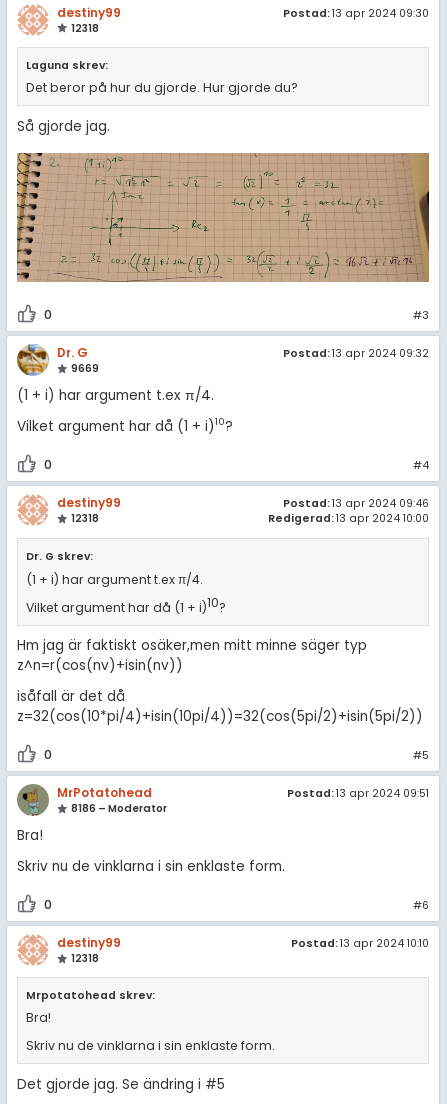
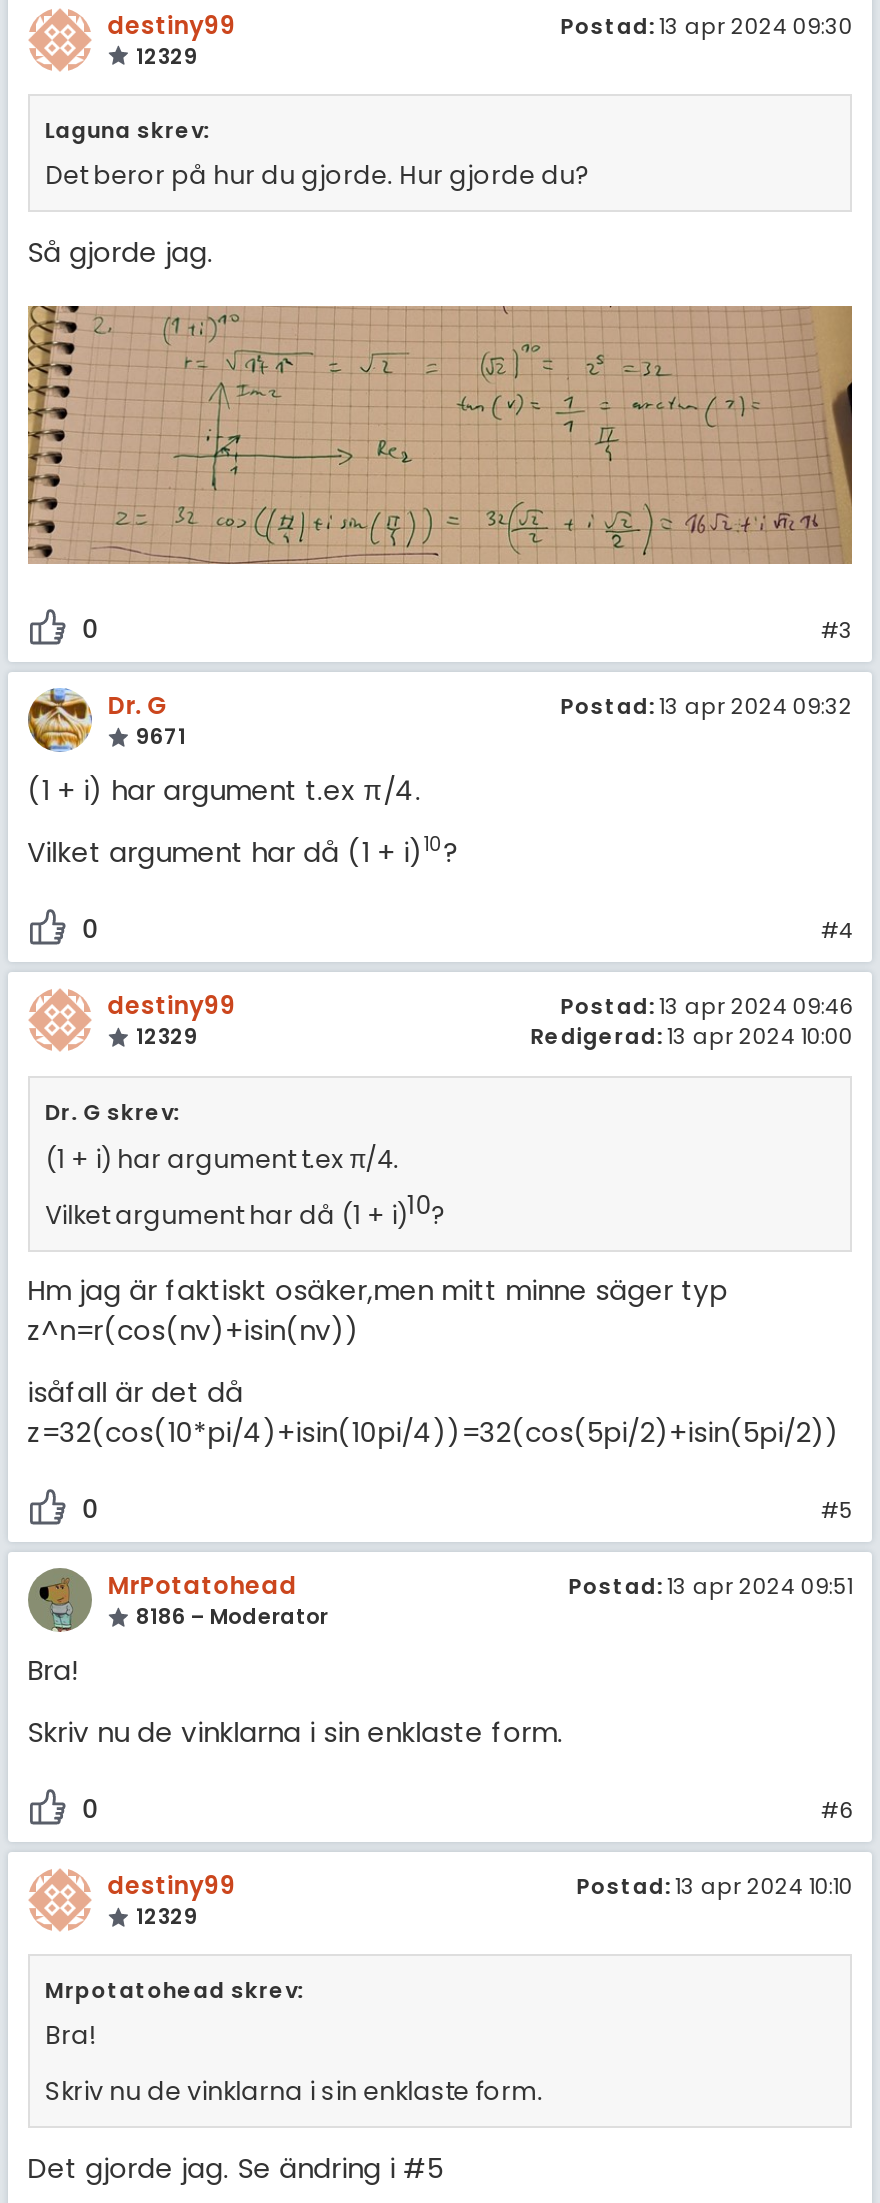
- 12318
+ 12329

- 9669
+ 9671

- 12318
+ 12329

- 12318
+ 12329
